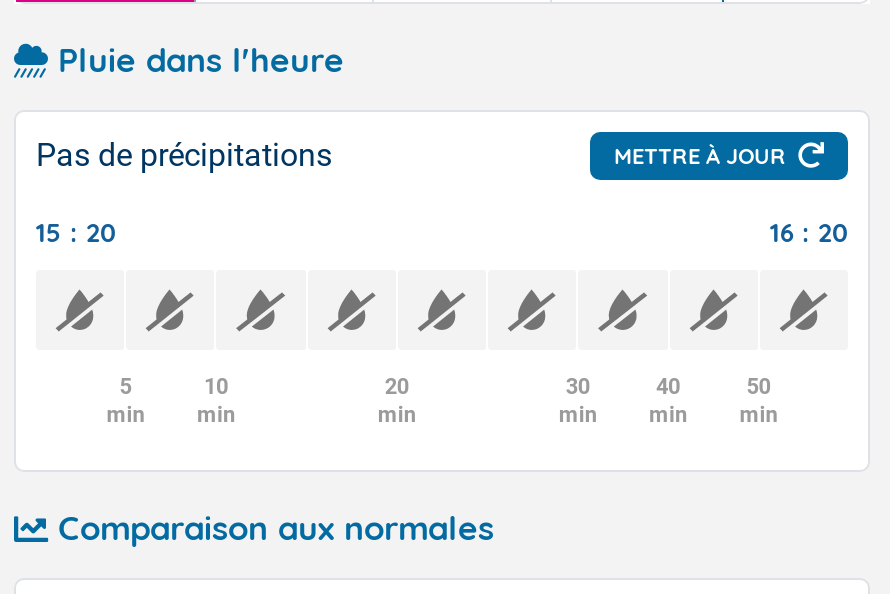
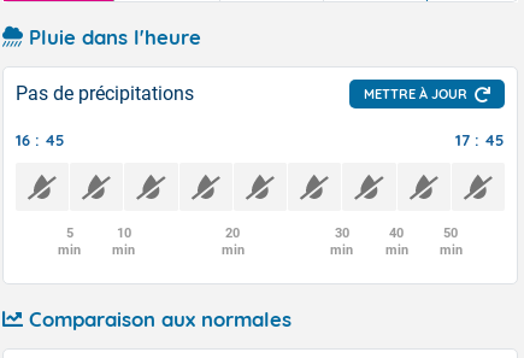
- 15 : 20
+ 16 : 45

- 16 : 20
+ 17 : 45
